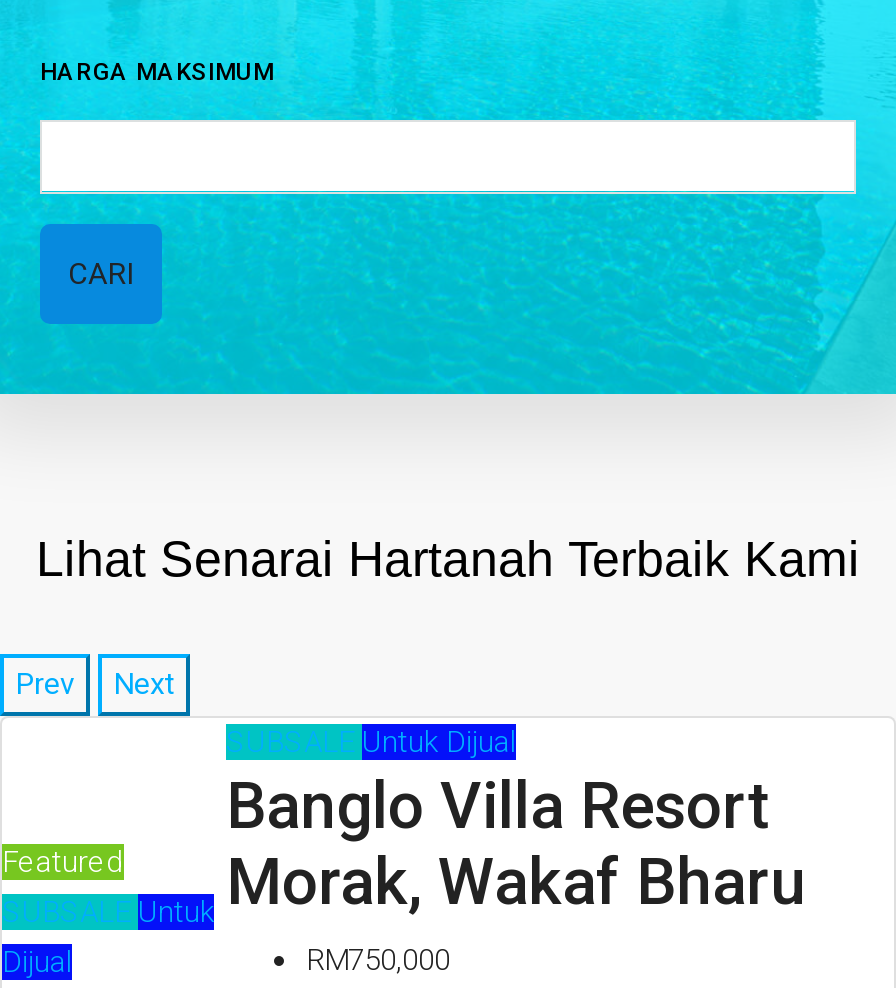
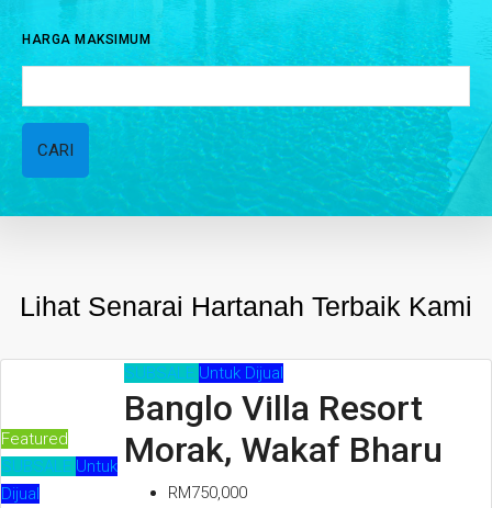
- Prev
- Next
